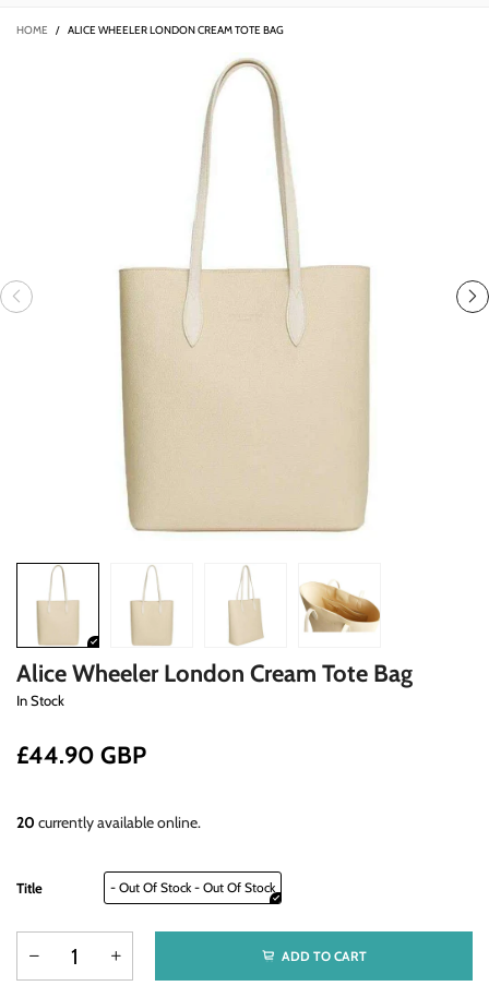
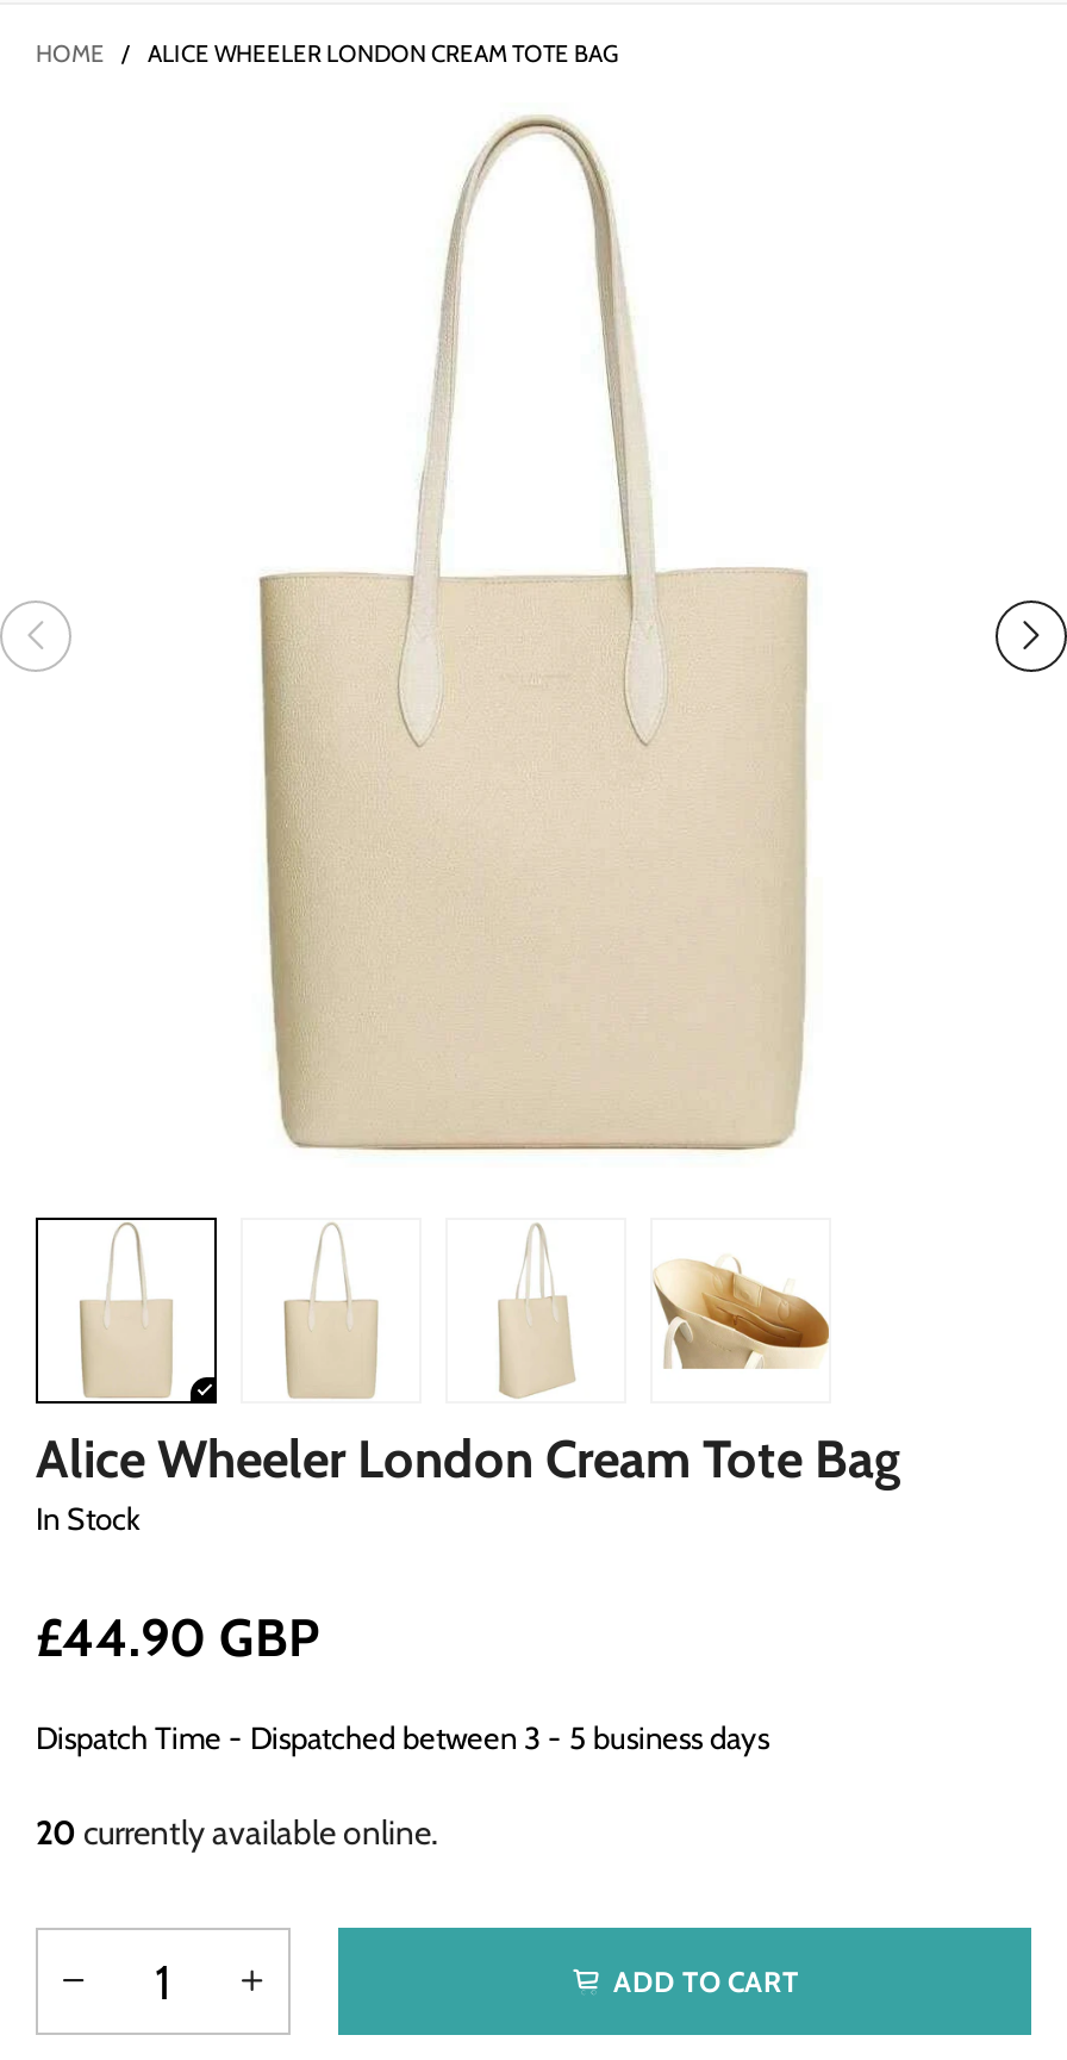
+ Dispatch Time - Dispatched between 3 - 5 business days

moved down: 20 currently available online.

- Title
- - Out Of Stock - Out Of Stock
